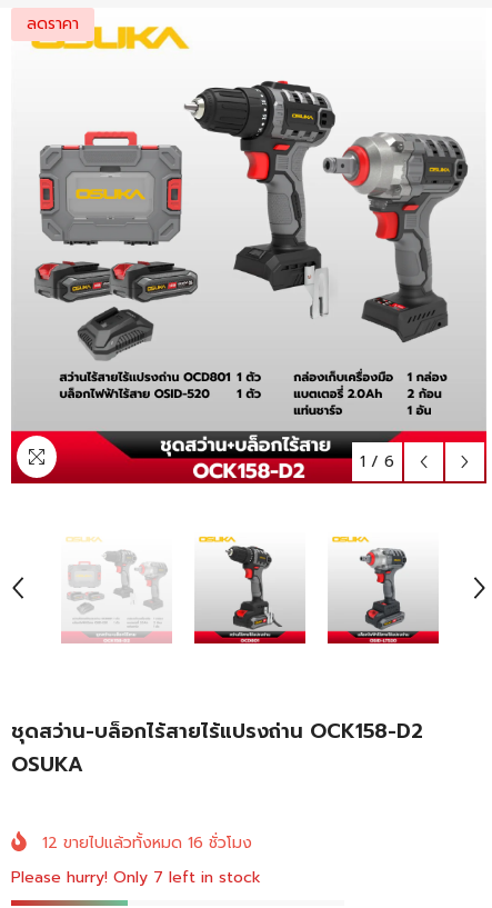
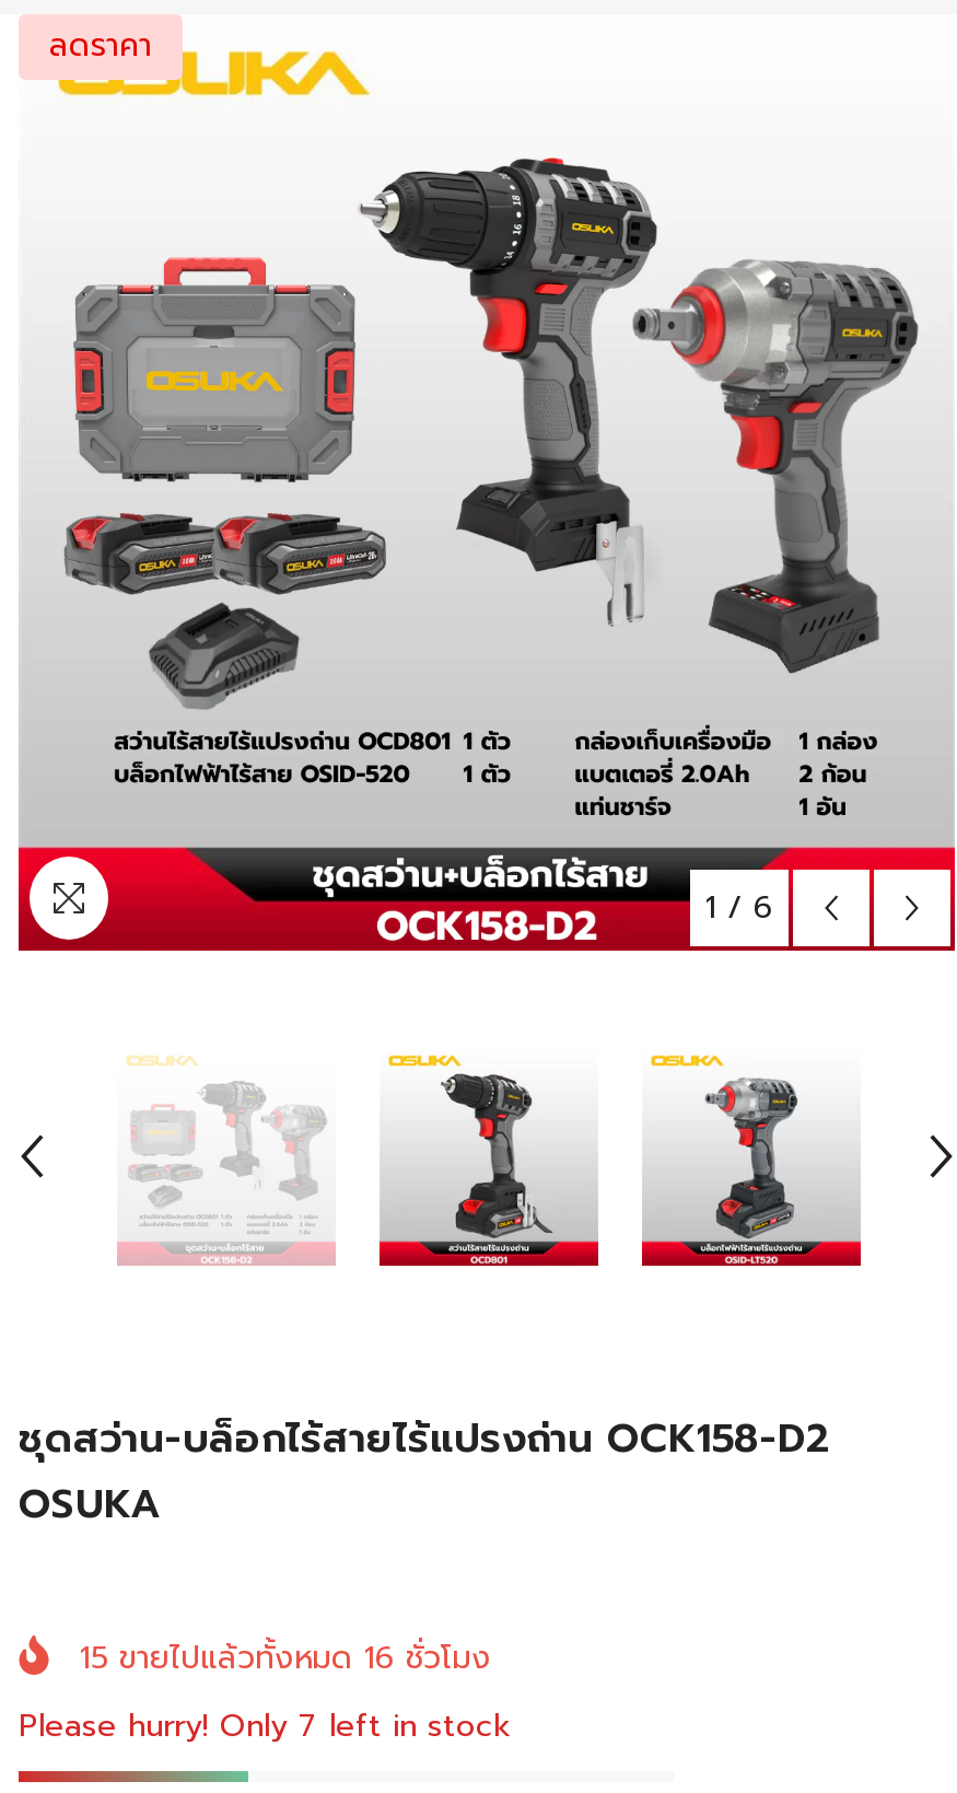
- 12ขายไปแล้วทั้งหมด16ชั่วโมง
+ 15ขายไปแล้วทั้งหมด16ชั่วโมง
